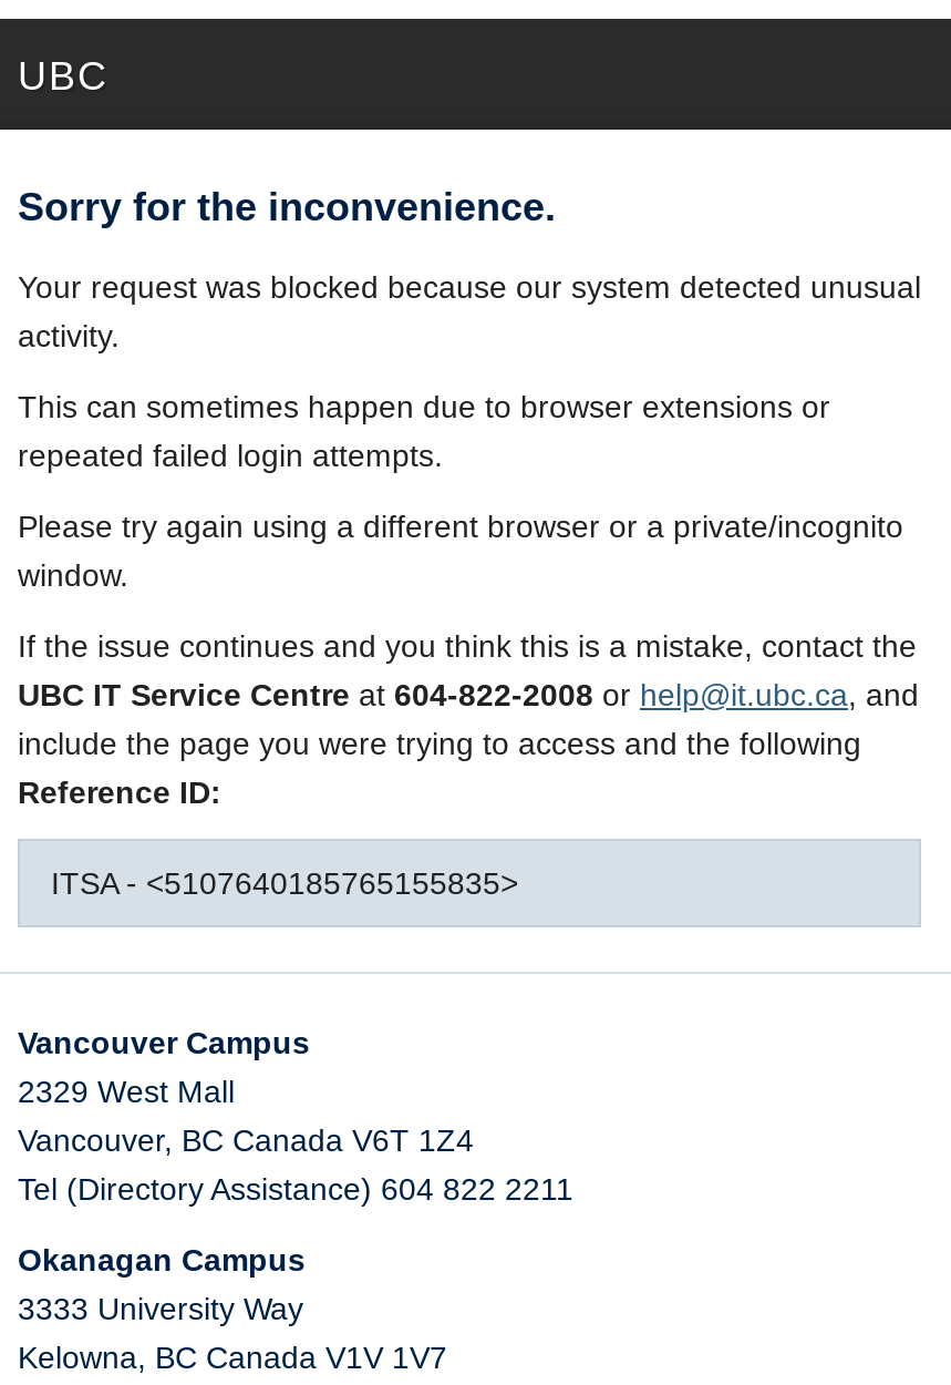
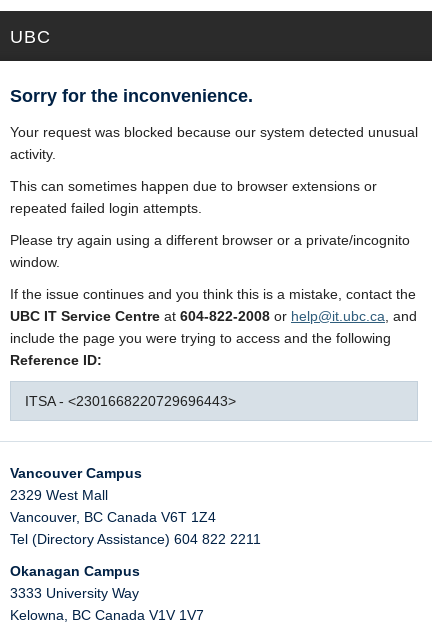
- ITSA - <5107640185765155835>
+ ITSA - <2301668220729696443>
